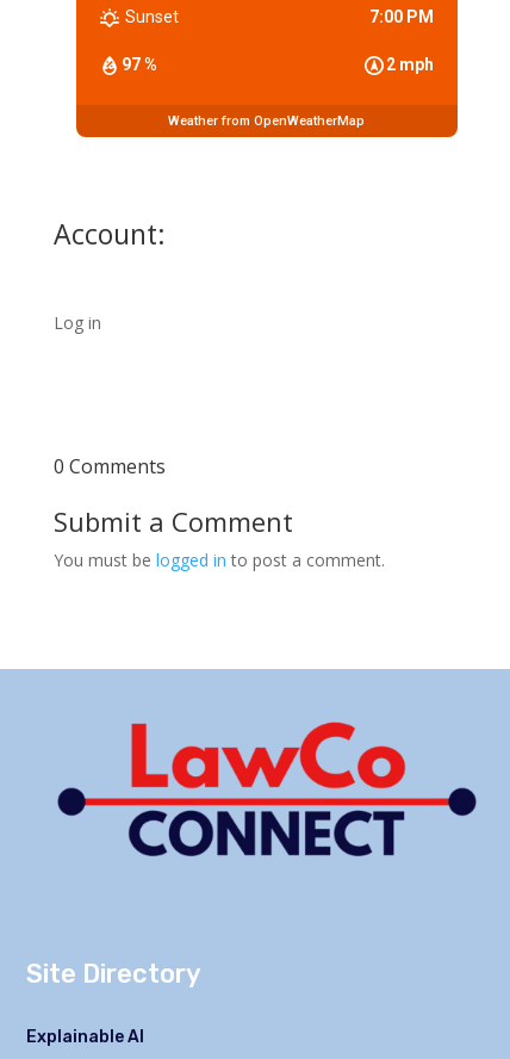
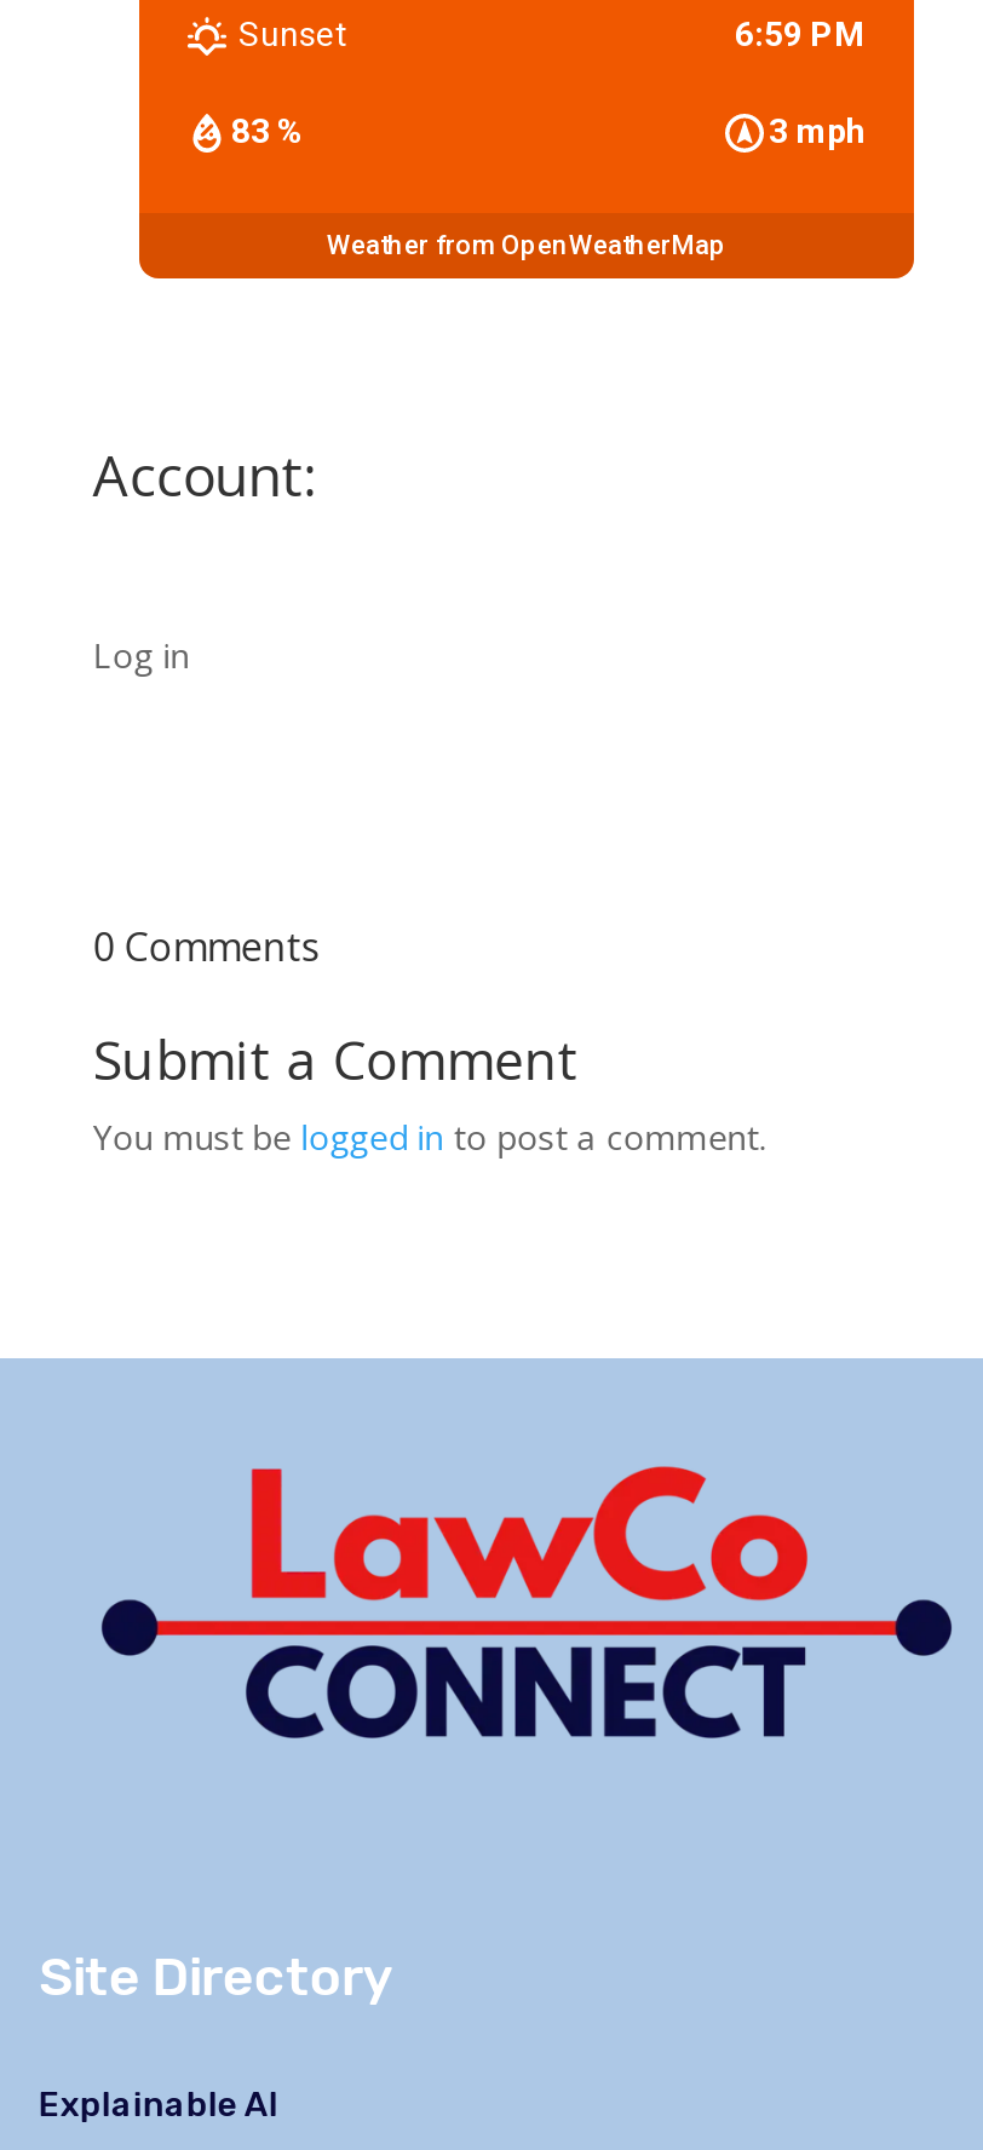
- 7:00 PM
+ 6:59 PM

- 97 %
- 2 mph
+ 83 %
+ 3 mph
